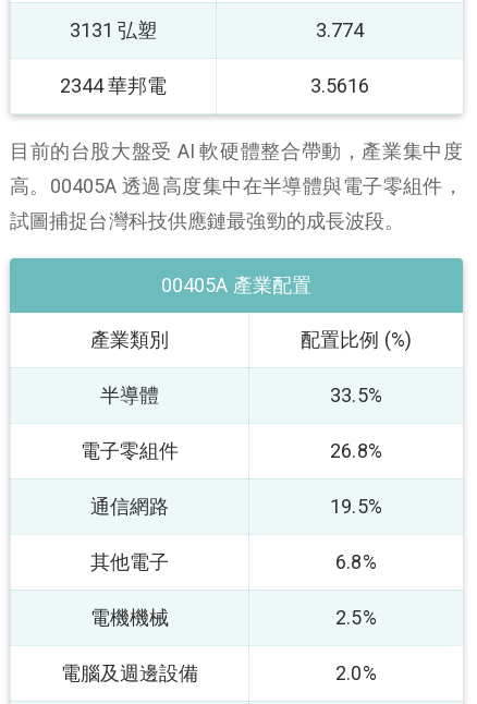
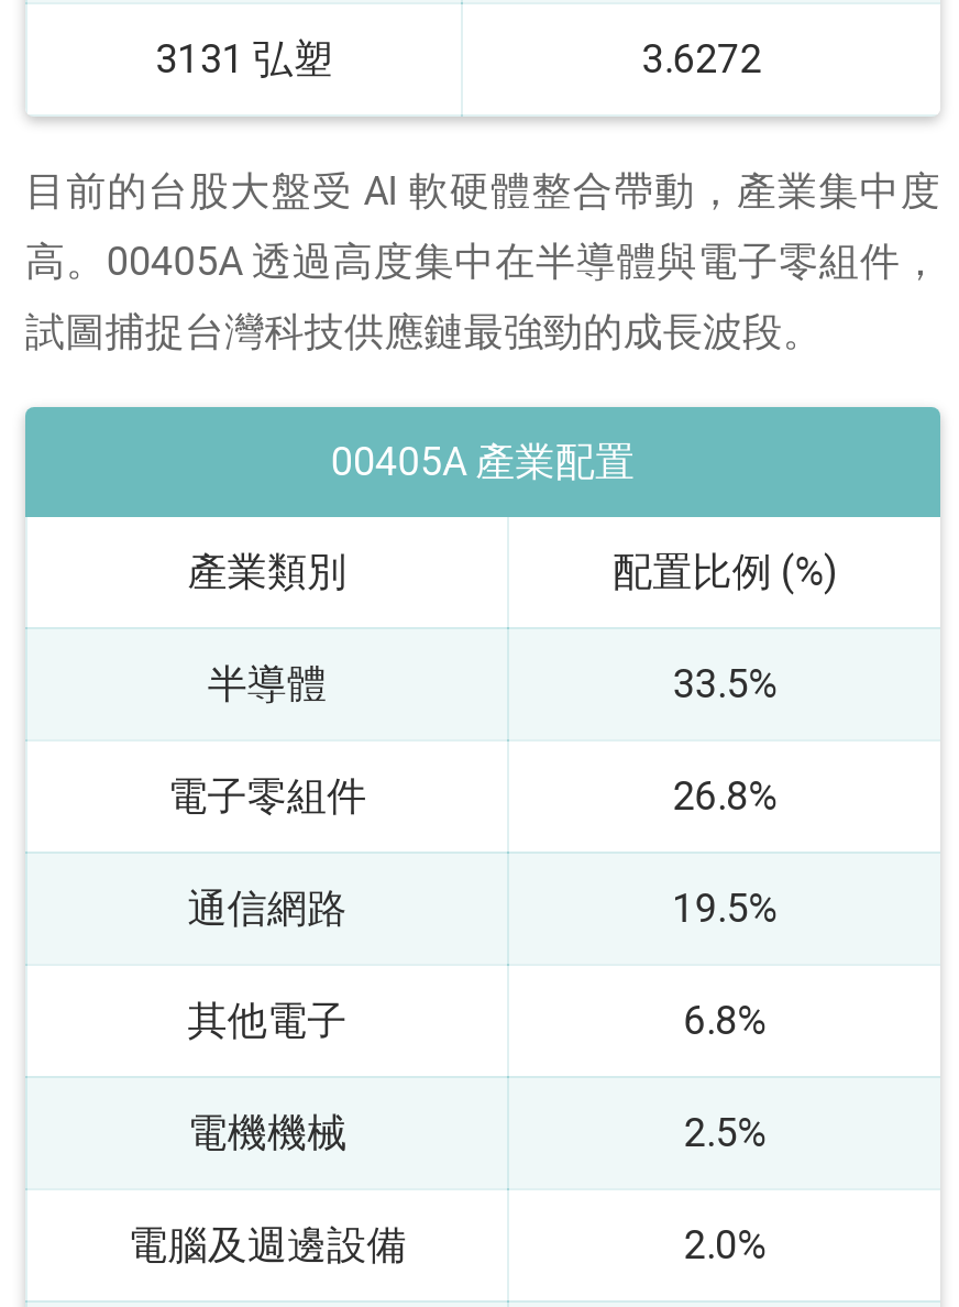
- 3.774
- 2344 華邦電
- 3.5616
+ 3.6272
